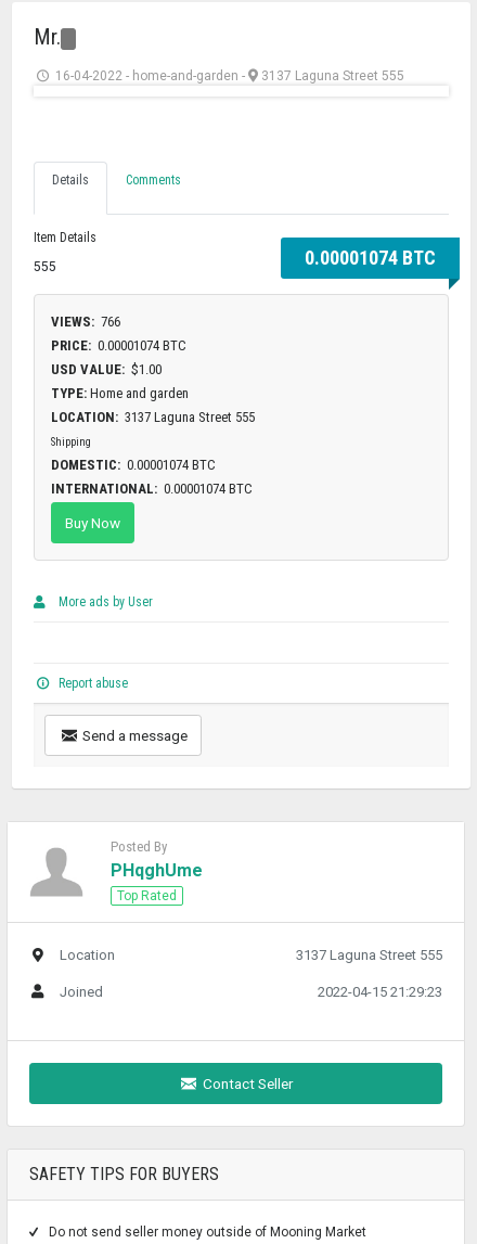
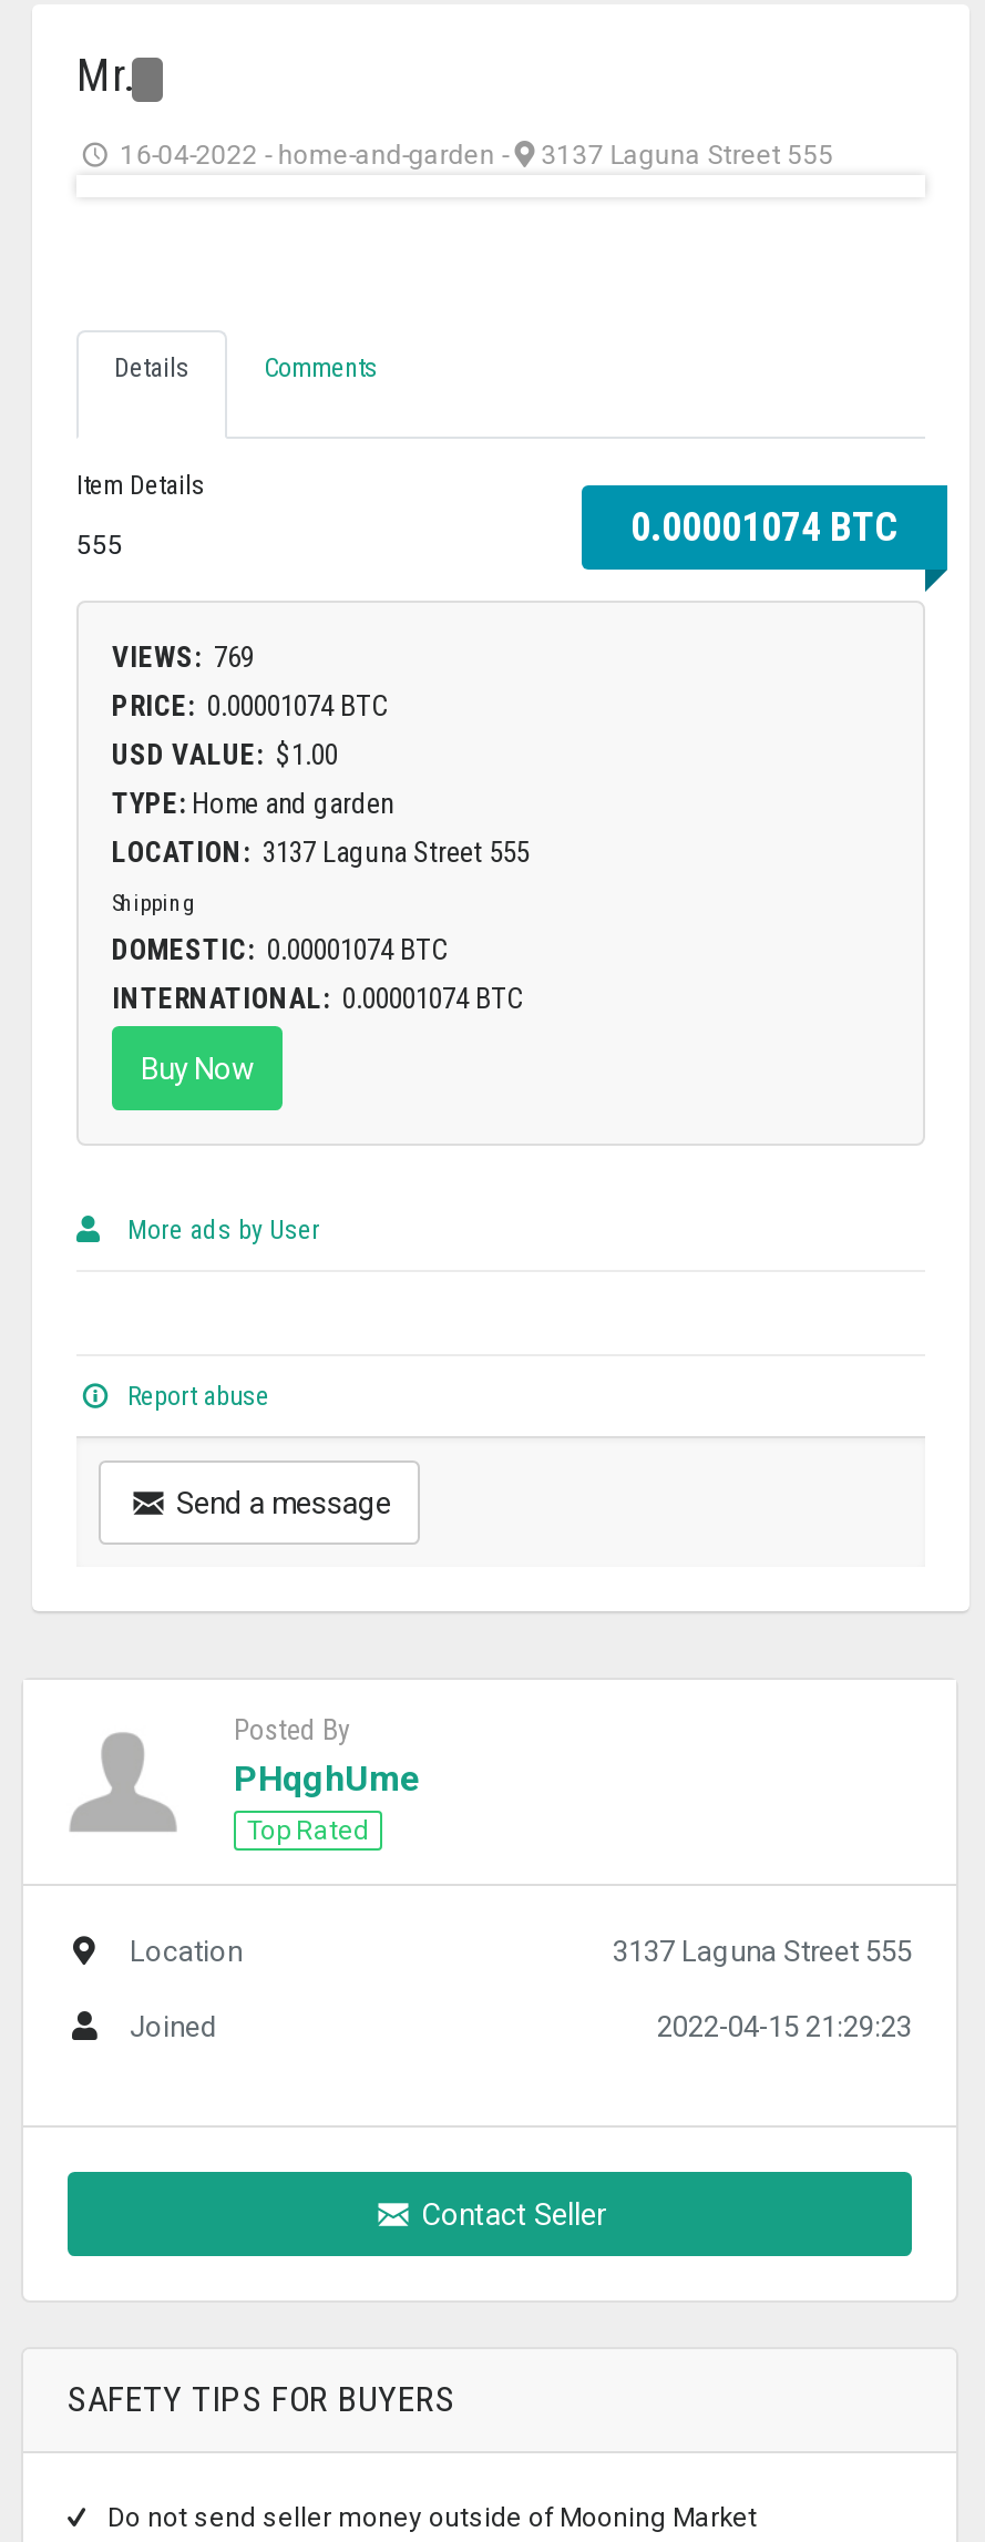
- VIEWS: 766
+ VIEWS: 769
